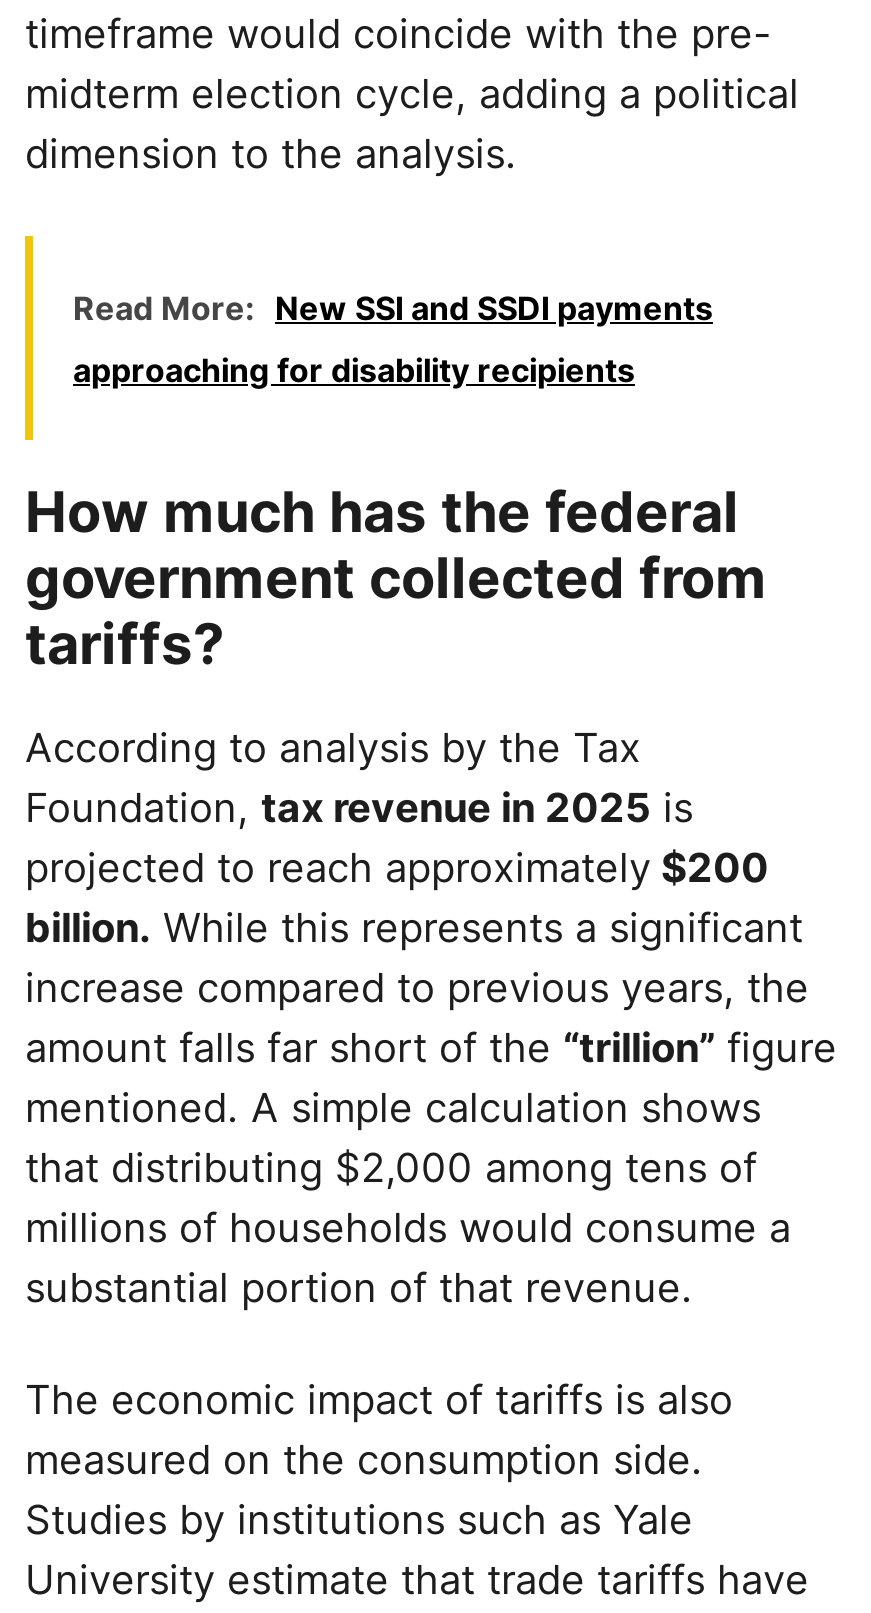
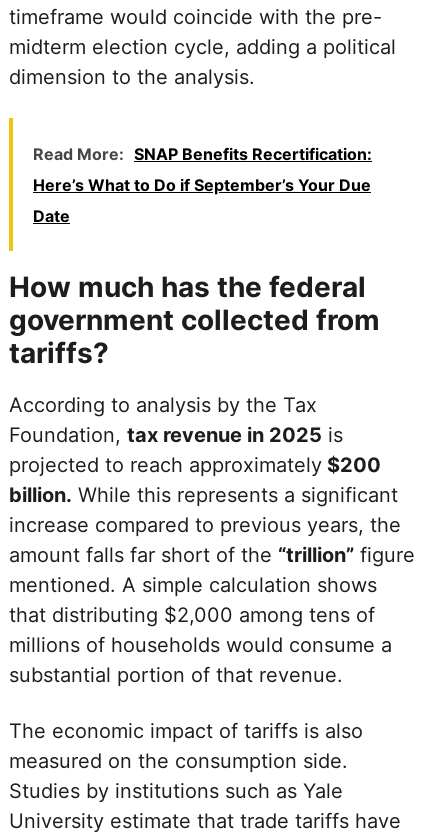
- Read More: New SSI and SSDI payments
- approaching for disability recipients
+ Read More: SNAP Benefits Recertification:
+ Here’s What to Do if September’s Your Due
+ Date
